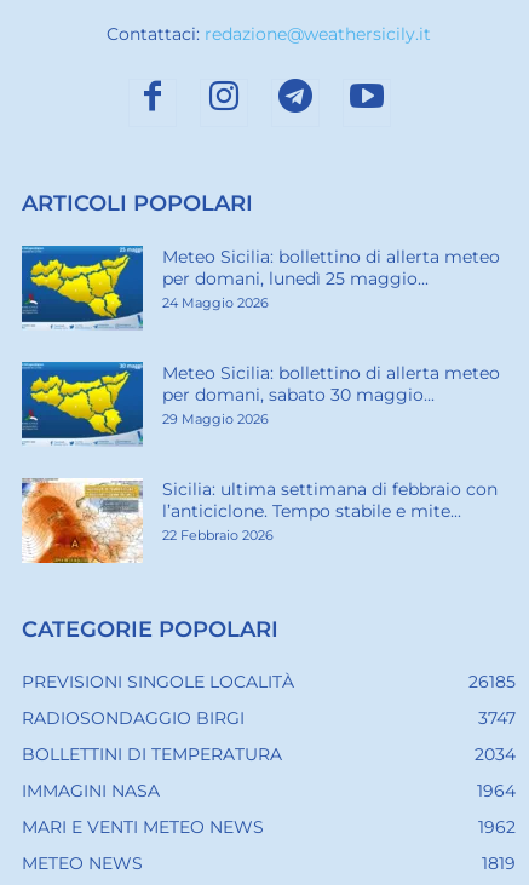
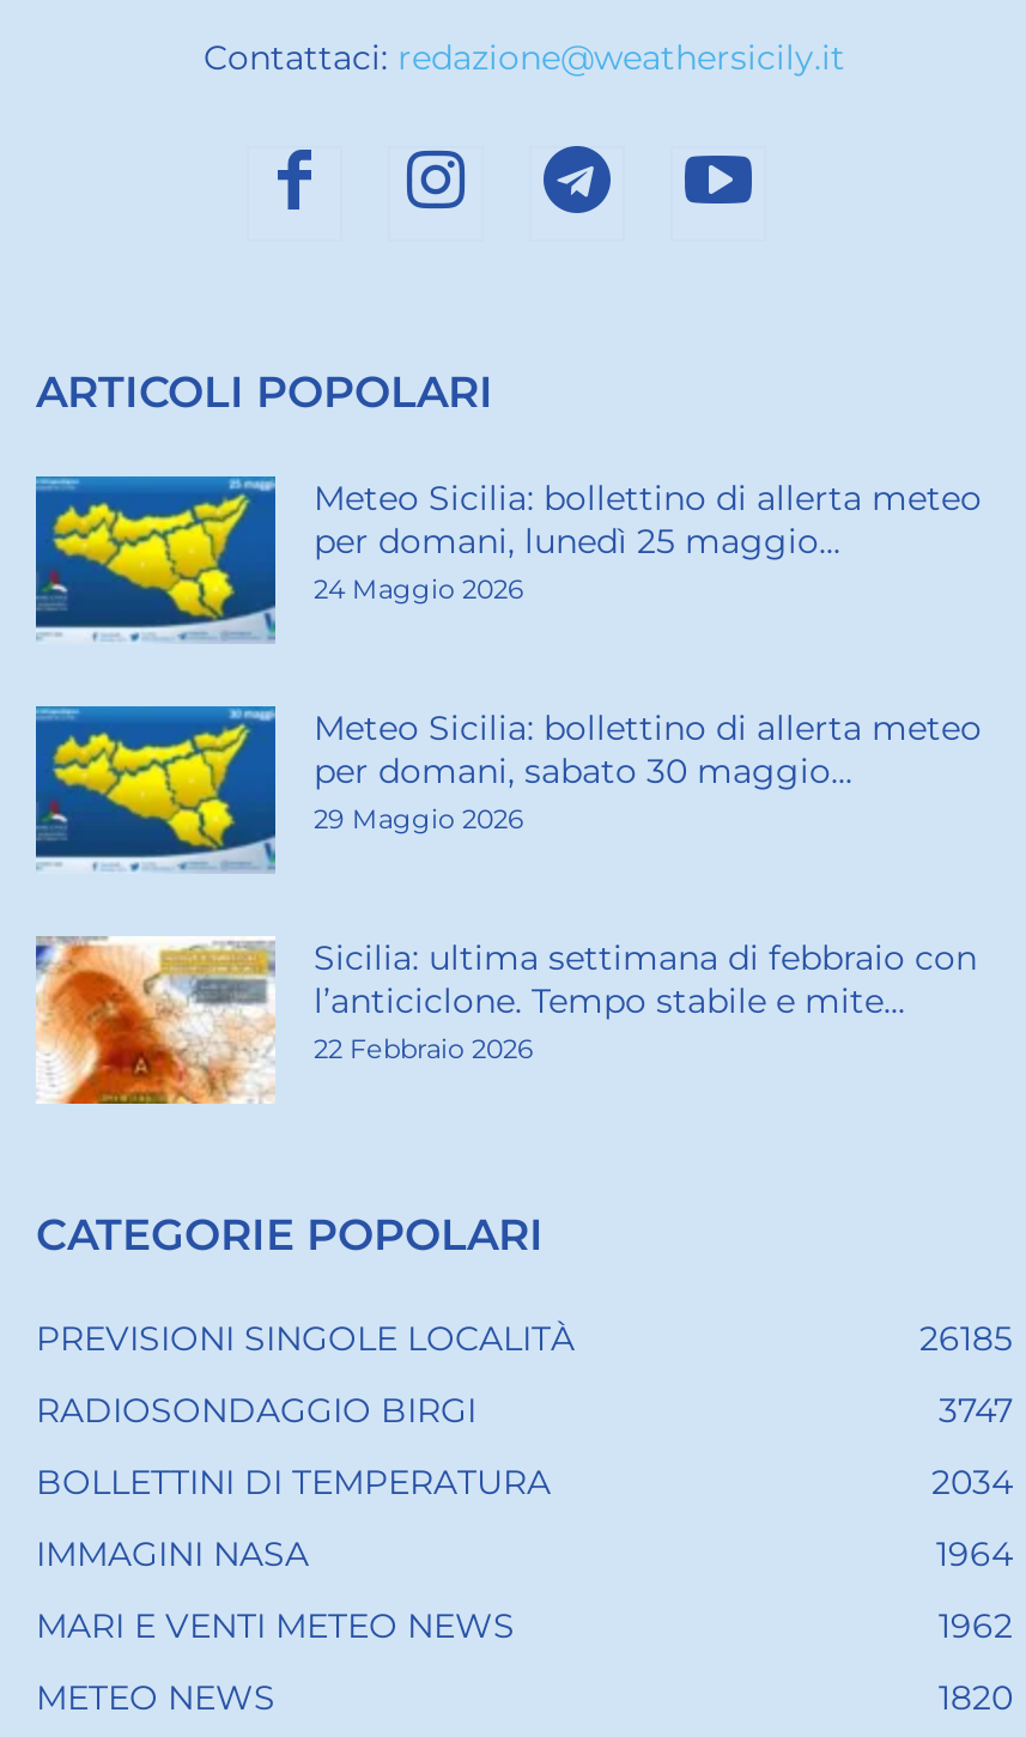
- 1819
+ 1820
